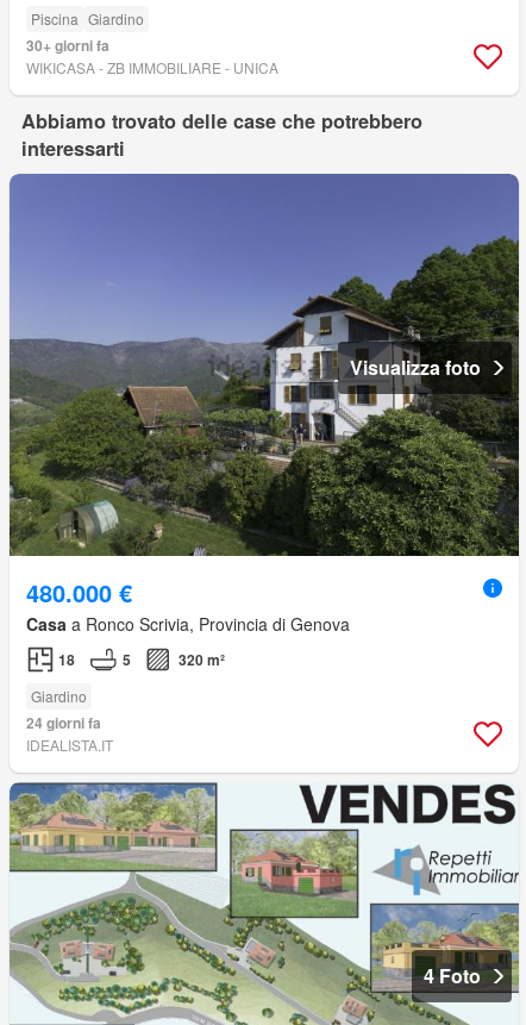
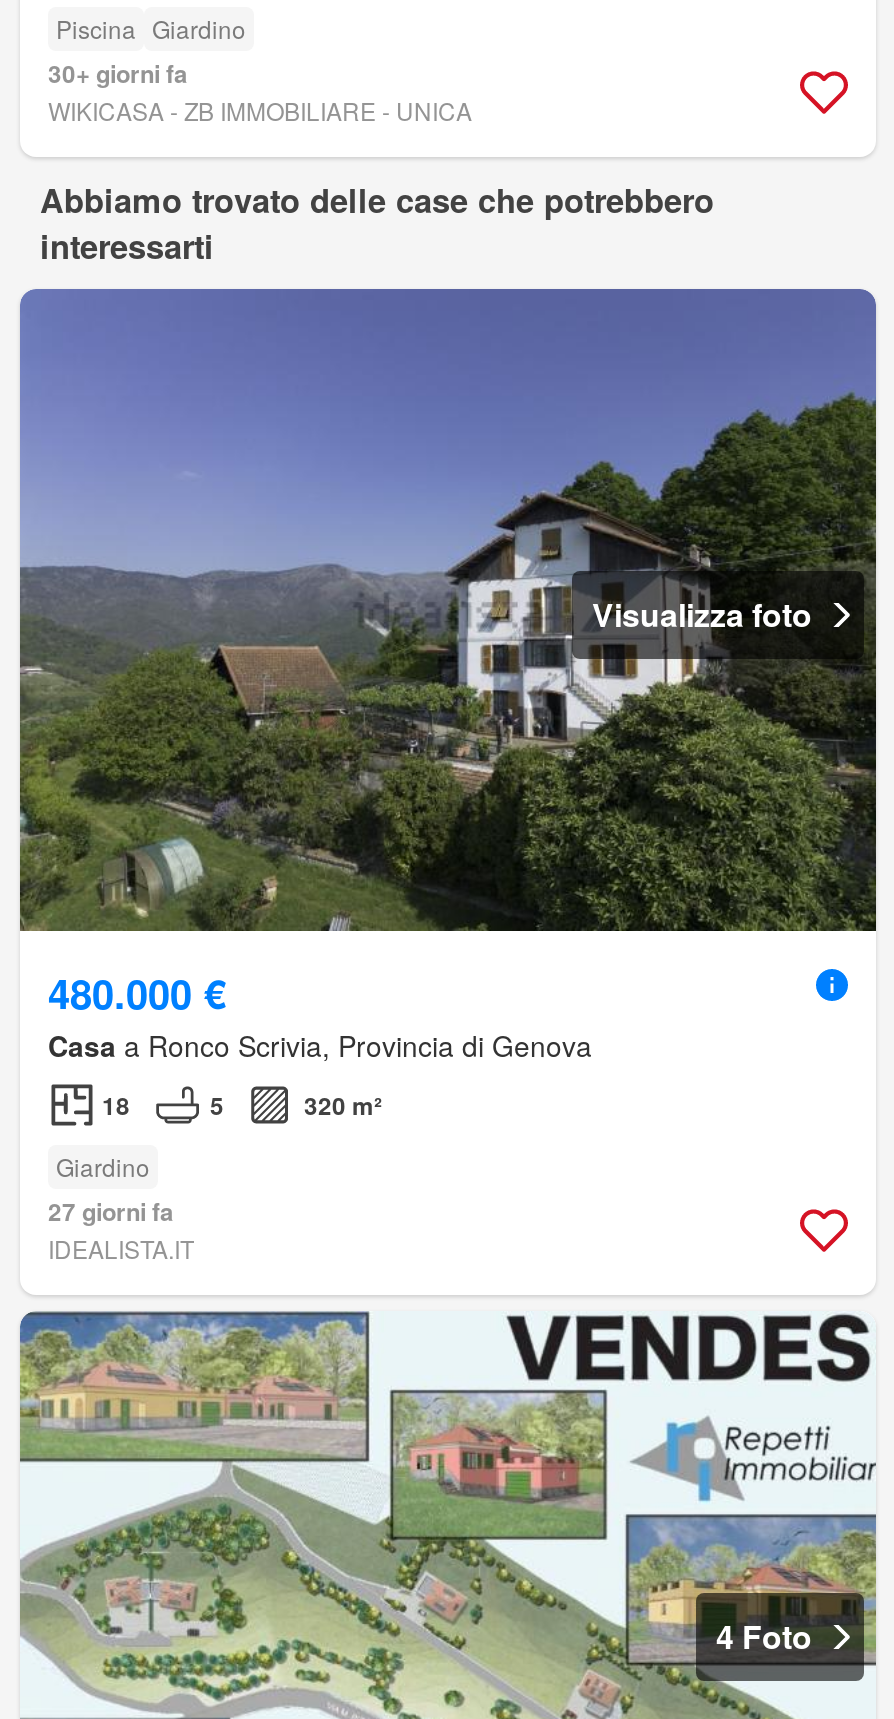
- 24 giorni fa
+ 27 giorni fa
